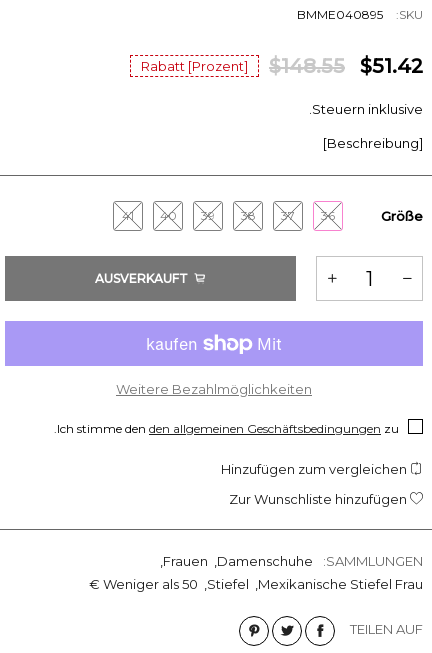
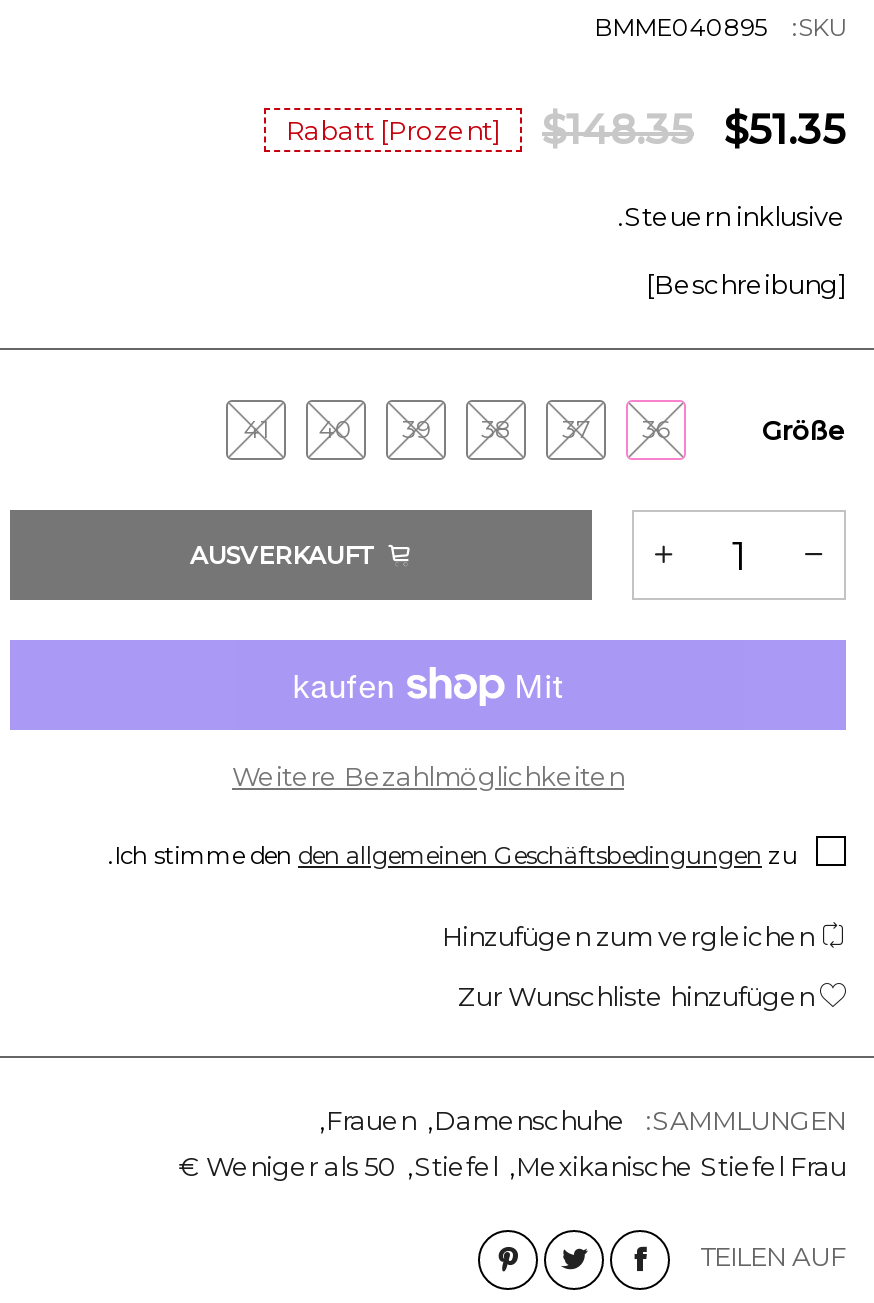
- $148.55
+ $148.35

- $51.42
+ $51.35
